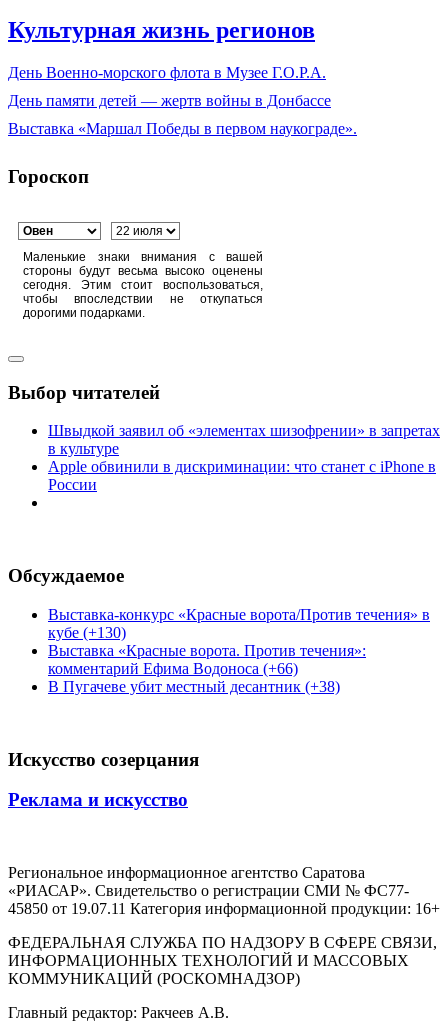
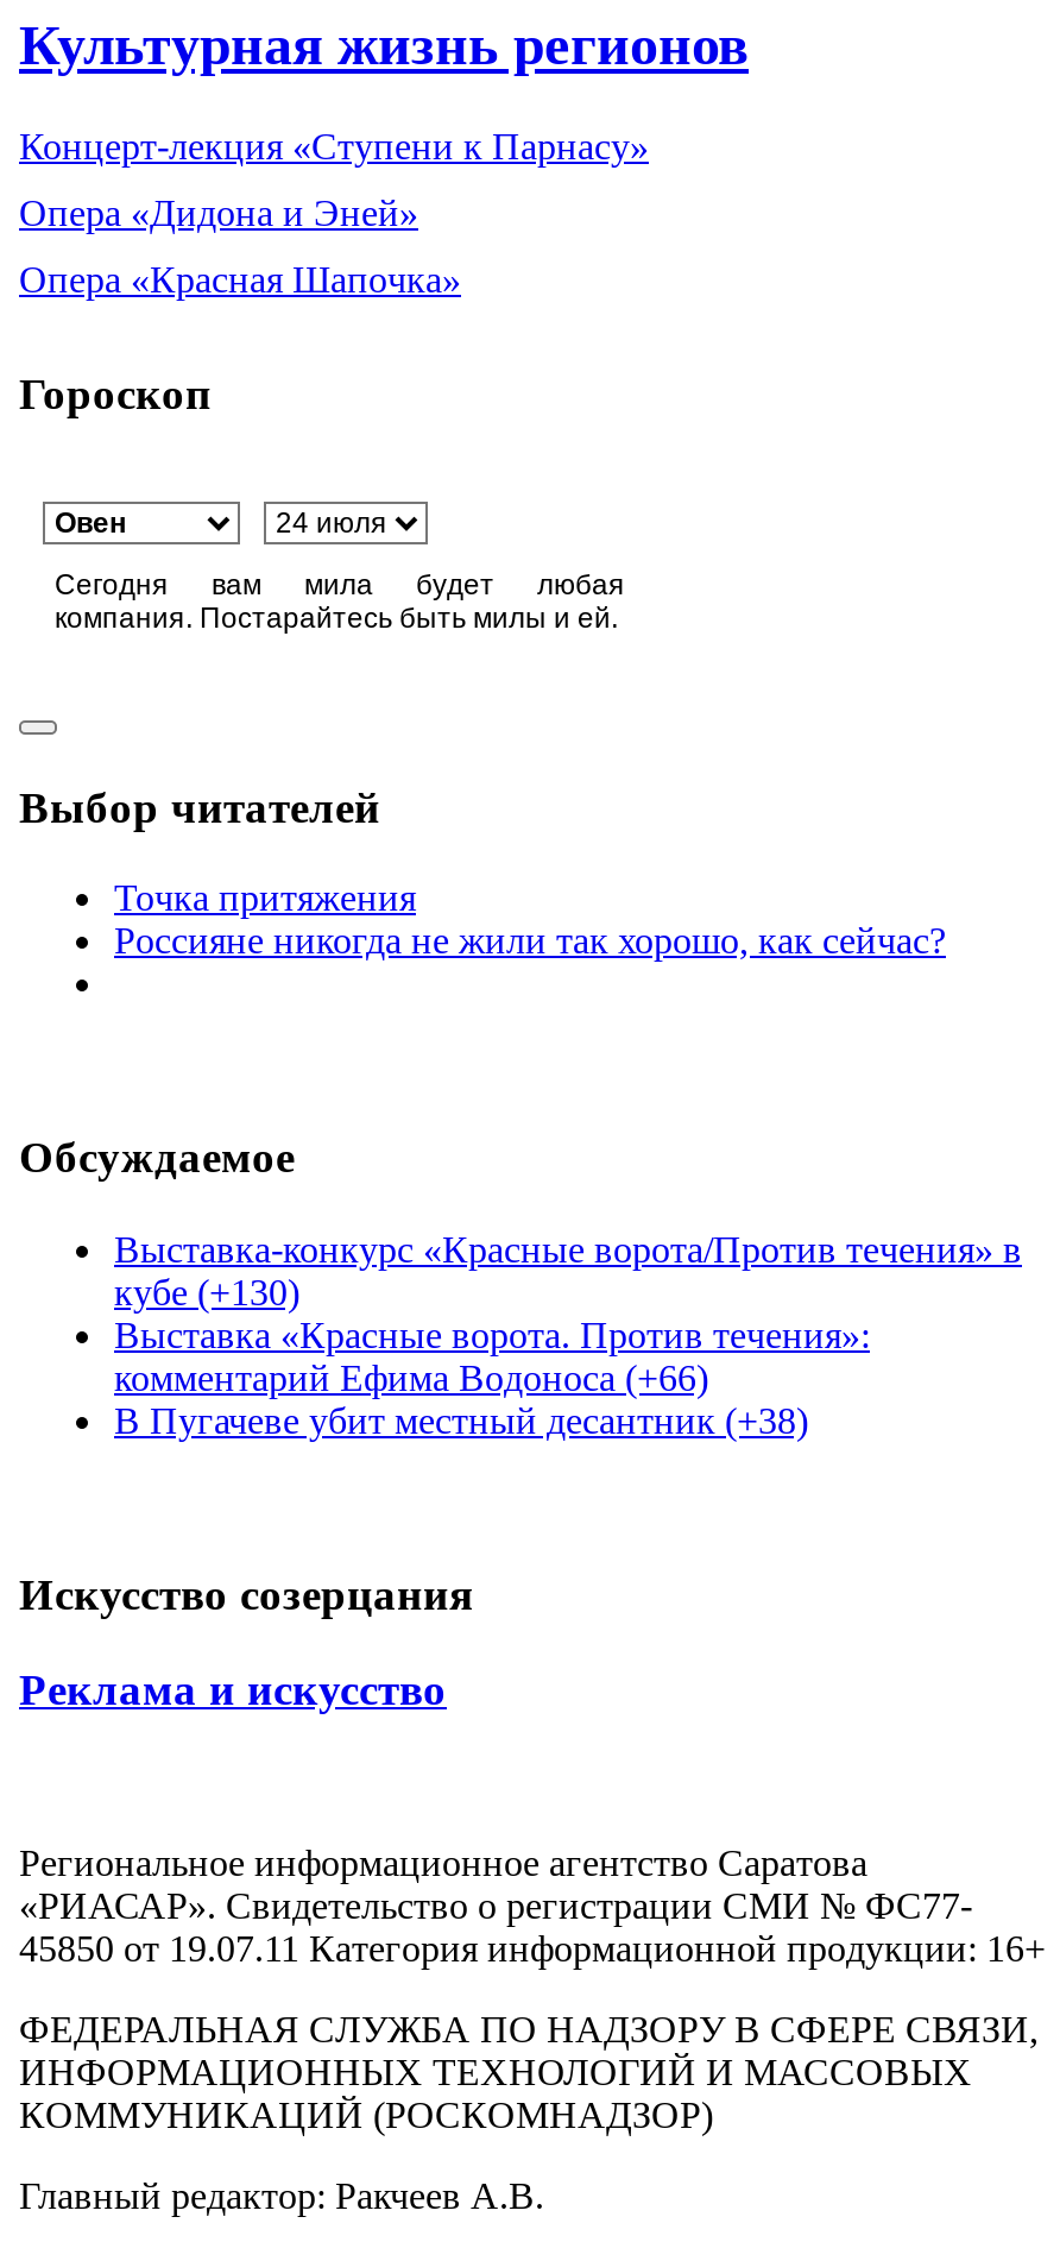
- День Военно-морского флота в Музее Г.О.Р.А.
+ Концерт-лекция «Ступени к Парнасу»

- День памяти детей — жертв войны в Донбассе
+ Опера «Дидона и Эней»

- Выставка «Маршал Победы в первом наукограде».
+ Опера «Красная Шапочка»

- Маленькие знаки внимания с вашей
- стороны будут весьма высоко оценены
- сегодня. Этим стоит воспользоваться,
- чтобы впоследствии не откупаться
- дорогими подарками.
+ Сегодня вам мила будет любая
+ компания. Постарайтесь быть милы и ей.

- Швыдкой заявил об «элементах шизофрении» в запретах
- в культуре
- Apple обвинили в дискриминации: что станет с iPhone в
- России
+ Точка притяжения
+ Россияне никогда не жили так хорошо, как сейчас?
